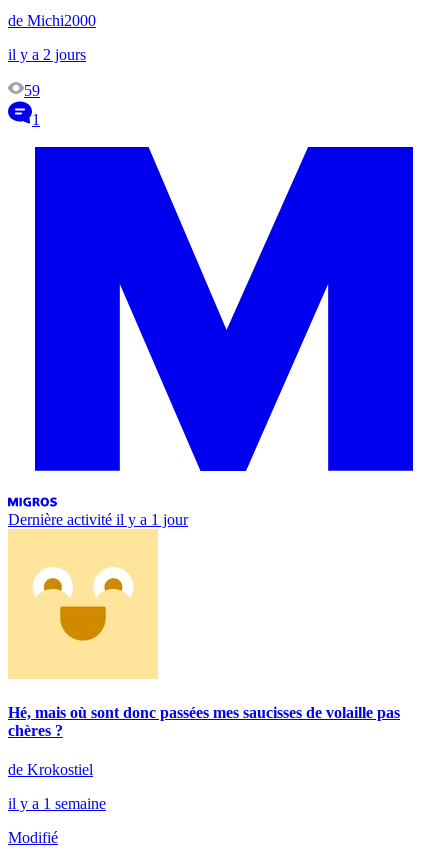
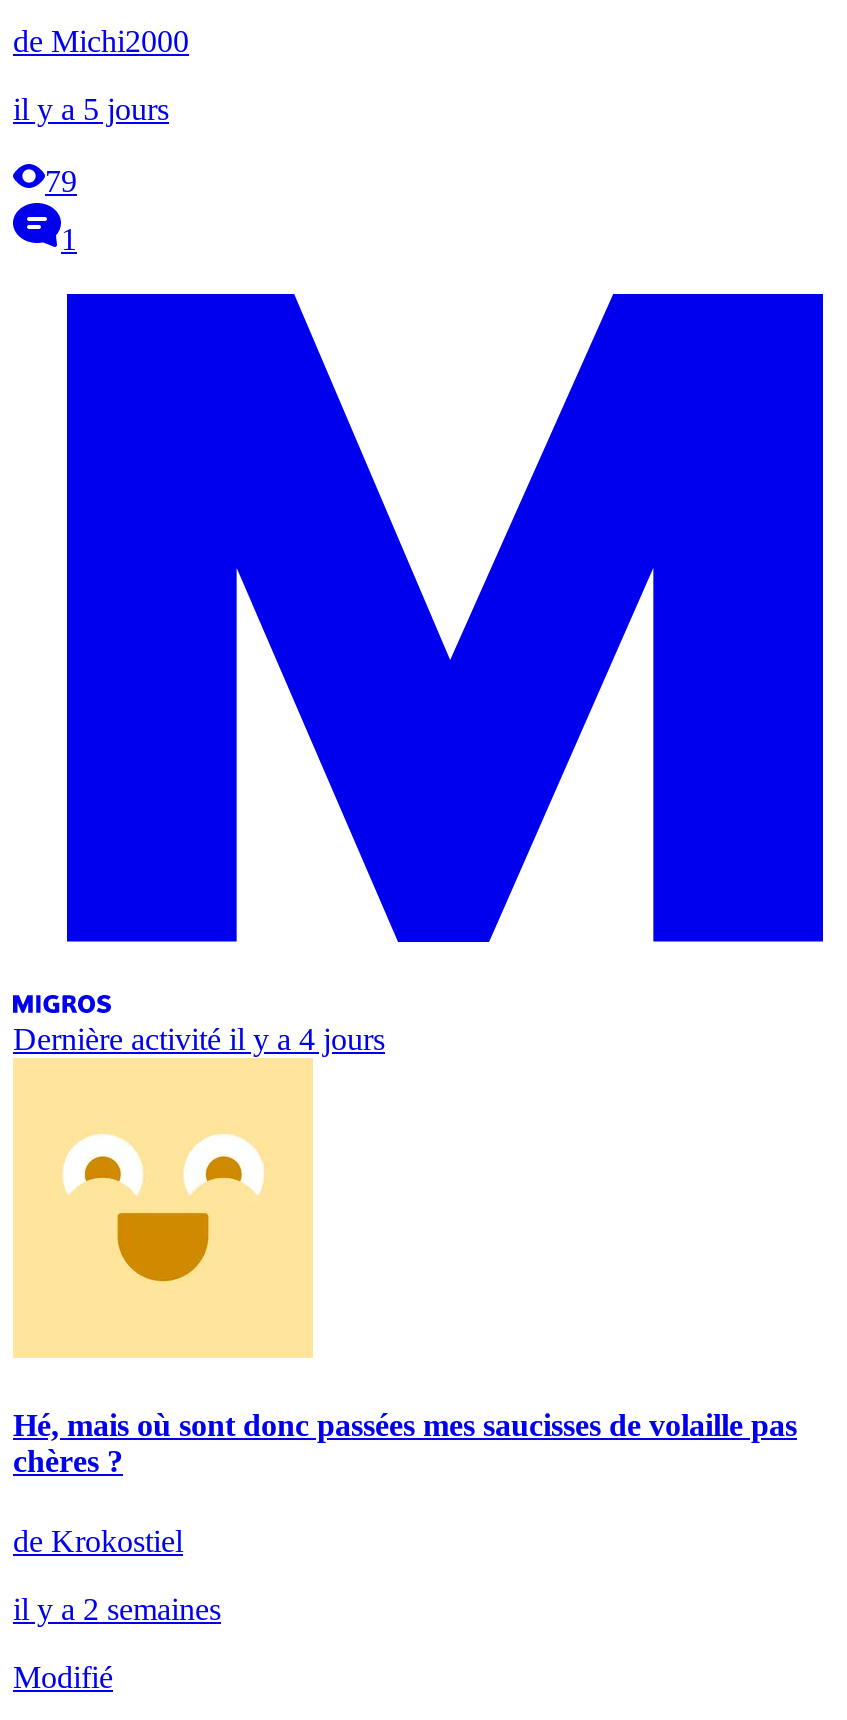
- il y a 2 jours
+ il y a 5 jours

- 59
+ 79

- Dernière activité il y a 1 jour
+ Dernière activité il y a 4 jours

- il y a 1 semaine
+ il y a 2 semaines
